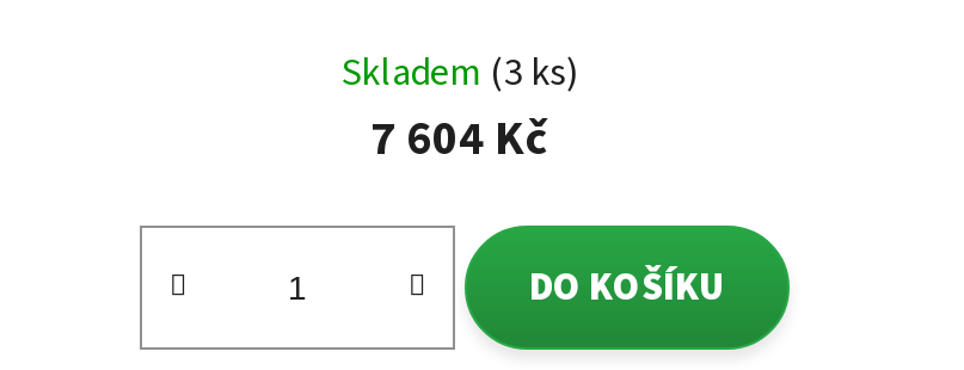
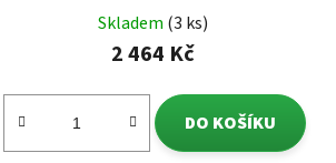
- 7 604 Kč
+ 2 464 Kč
